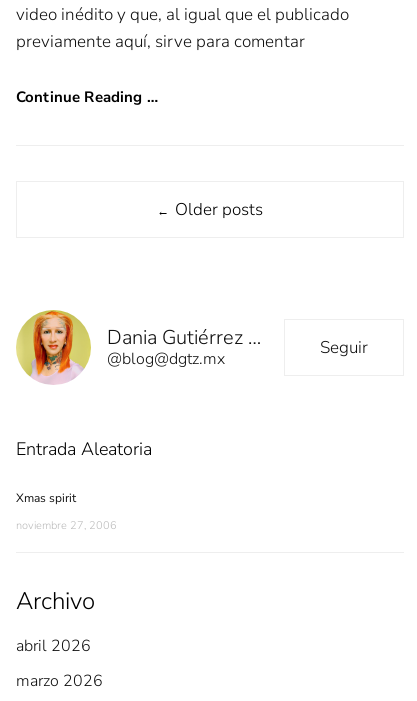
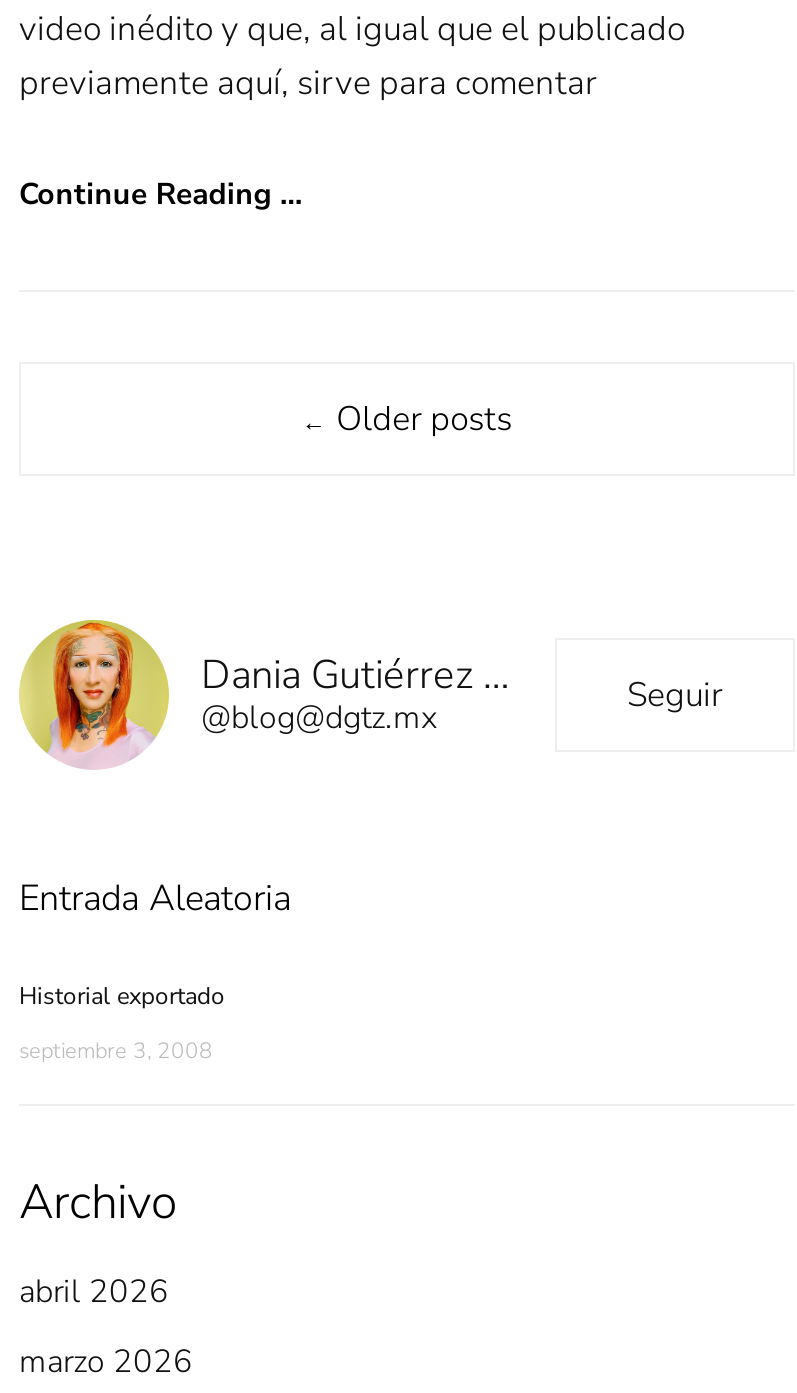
- Xmas spirit
+ Historial exportado

- noviembre 27, 2006
+ septiembre 3, 2008
